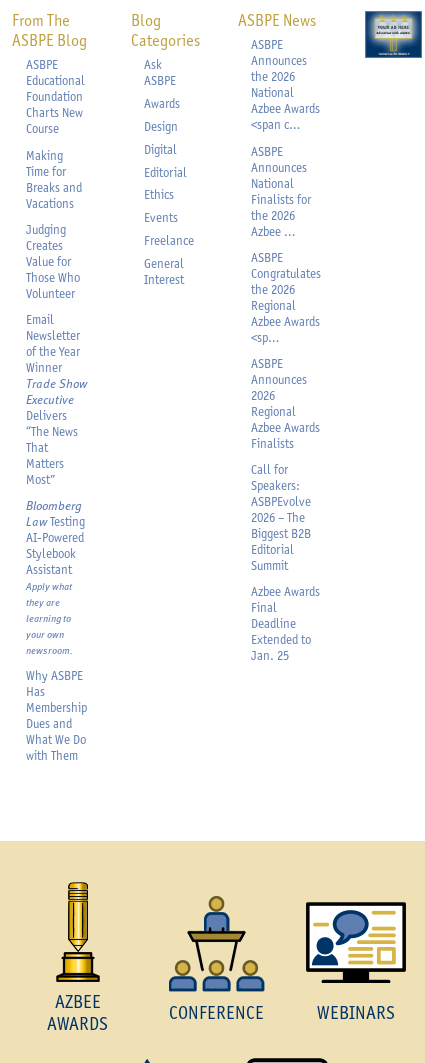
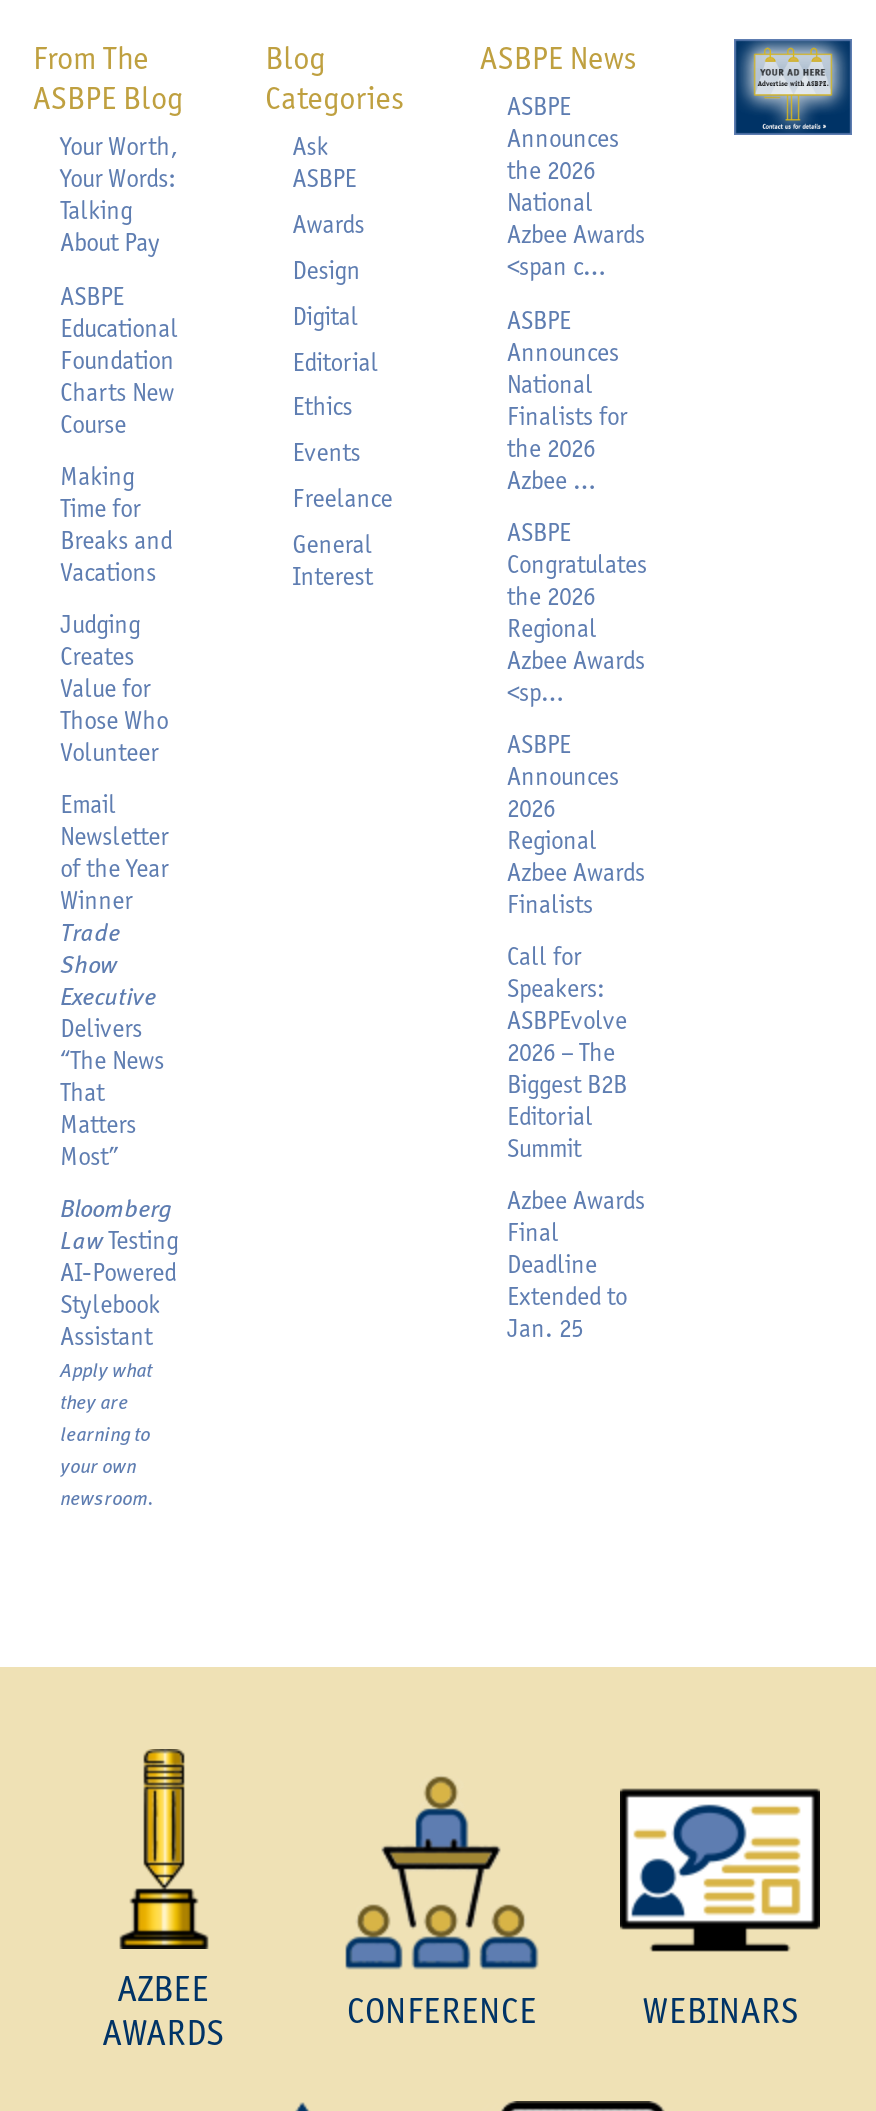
moved down: ASBPE | Educational | Foundation | ... | of the Year | Winner

+ Your Worth,
+ Your Words:
+ Talking
+ About Pay

moved down: Executive | Delivers | “The News | ... | your own | newsroom.

- Why ASBPE
- Has
- Membership
- Dues and
- What We Do
- with Them
